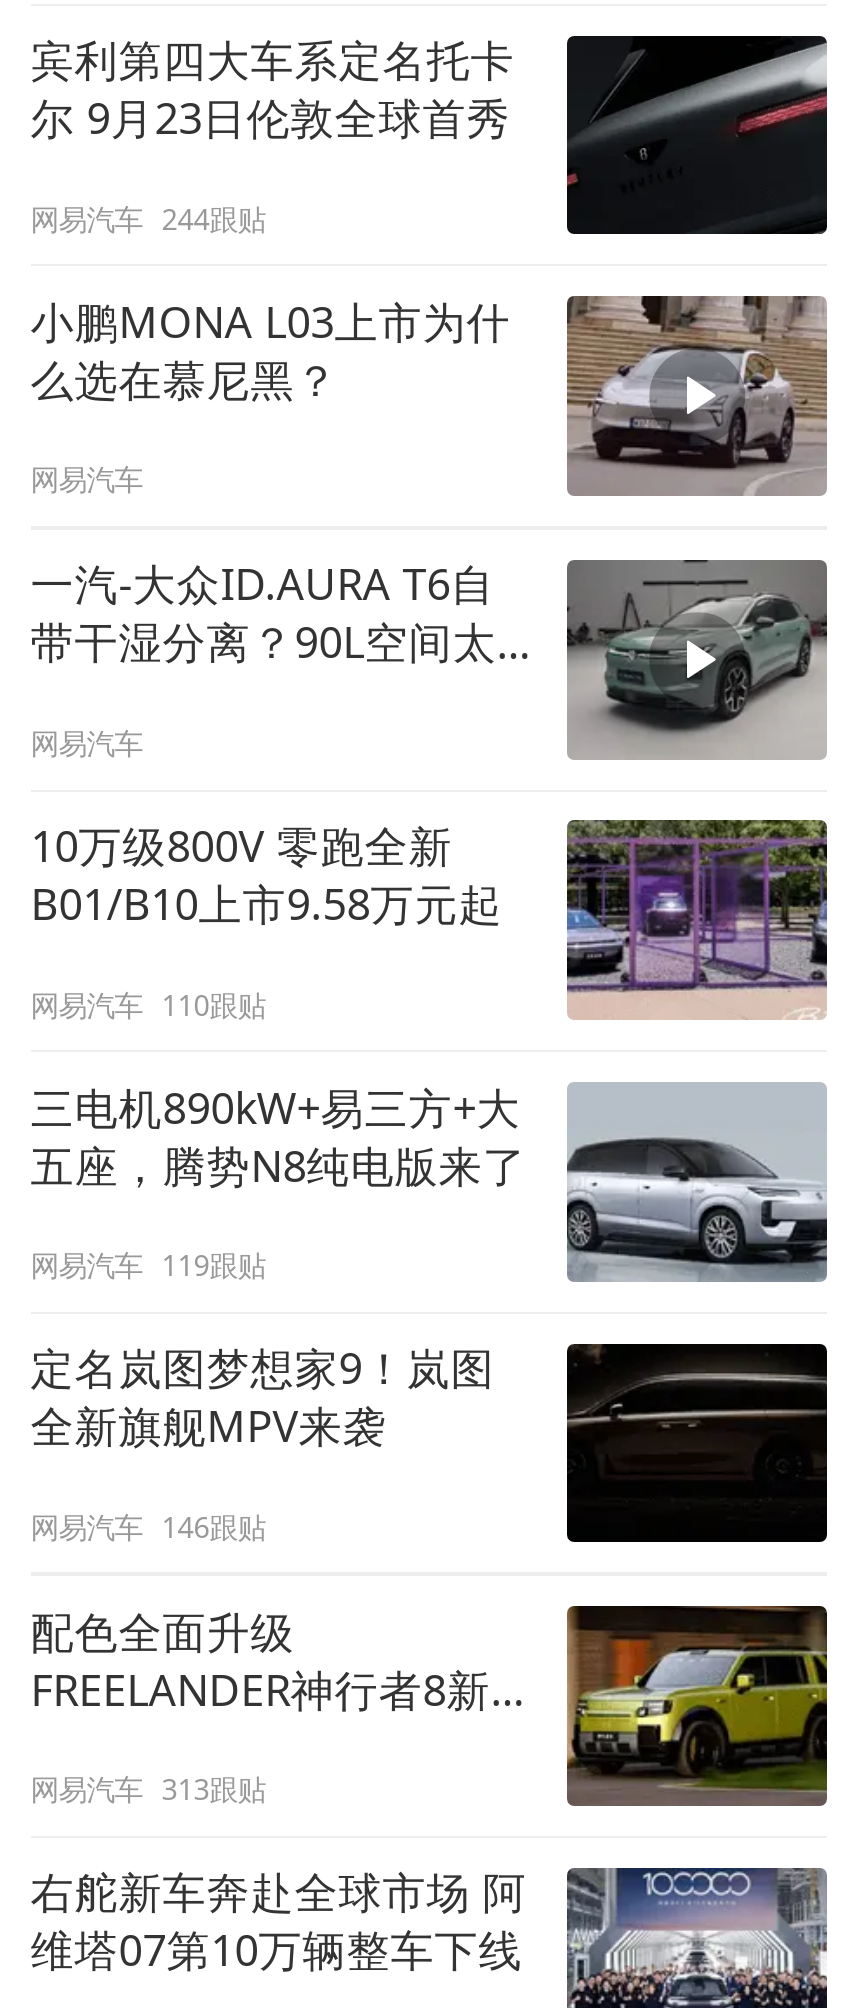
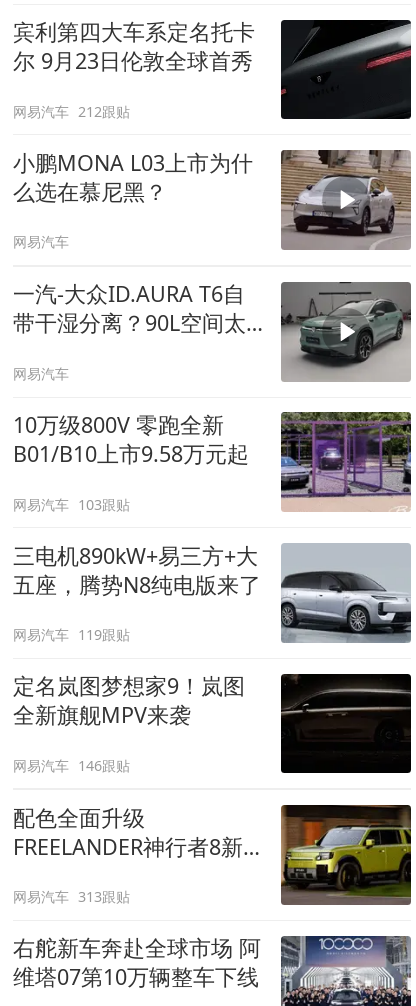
- 网易汽车 244跟贴
+ 网易汽车 212跟贴

- 网易汽车 110跟贴
+ 网易汽车 103跟贴
